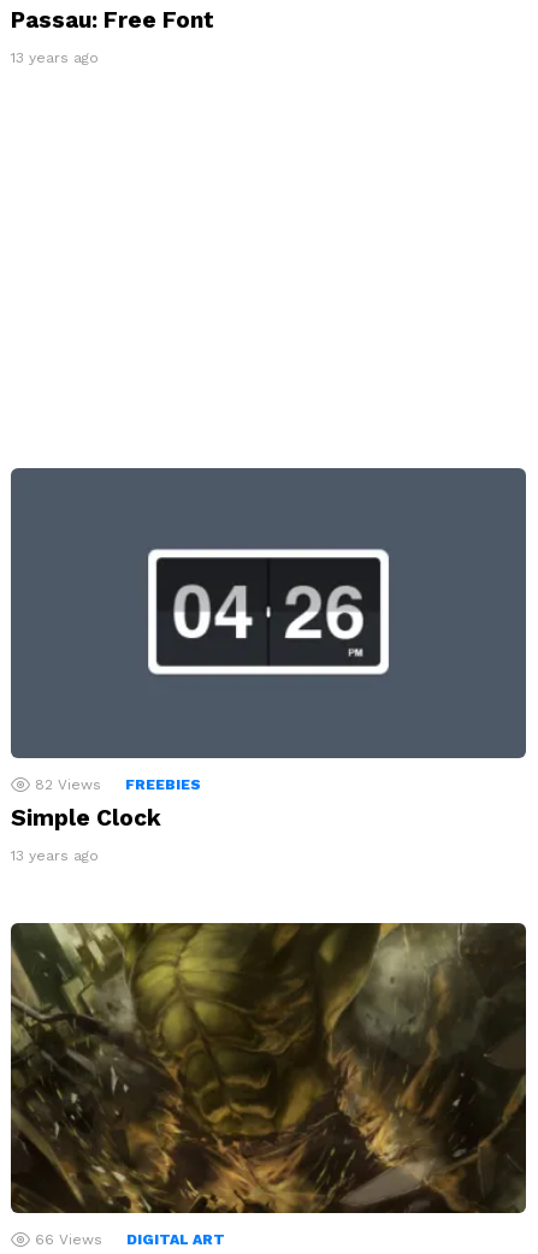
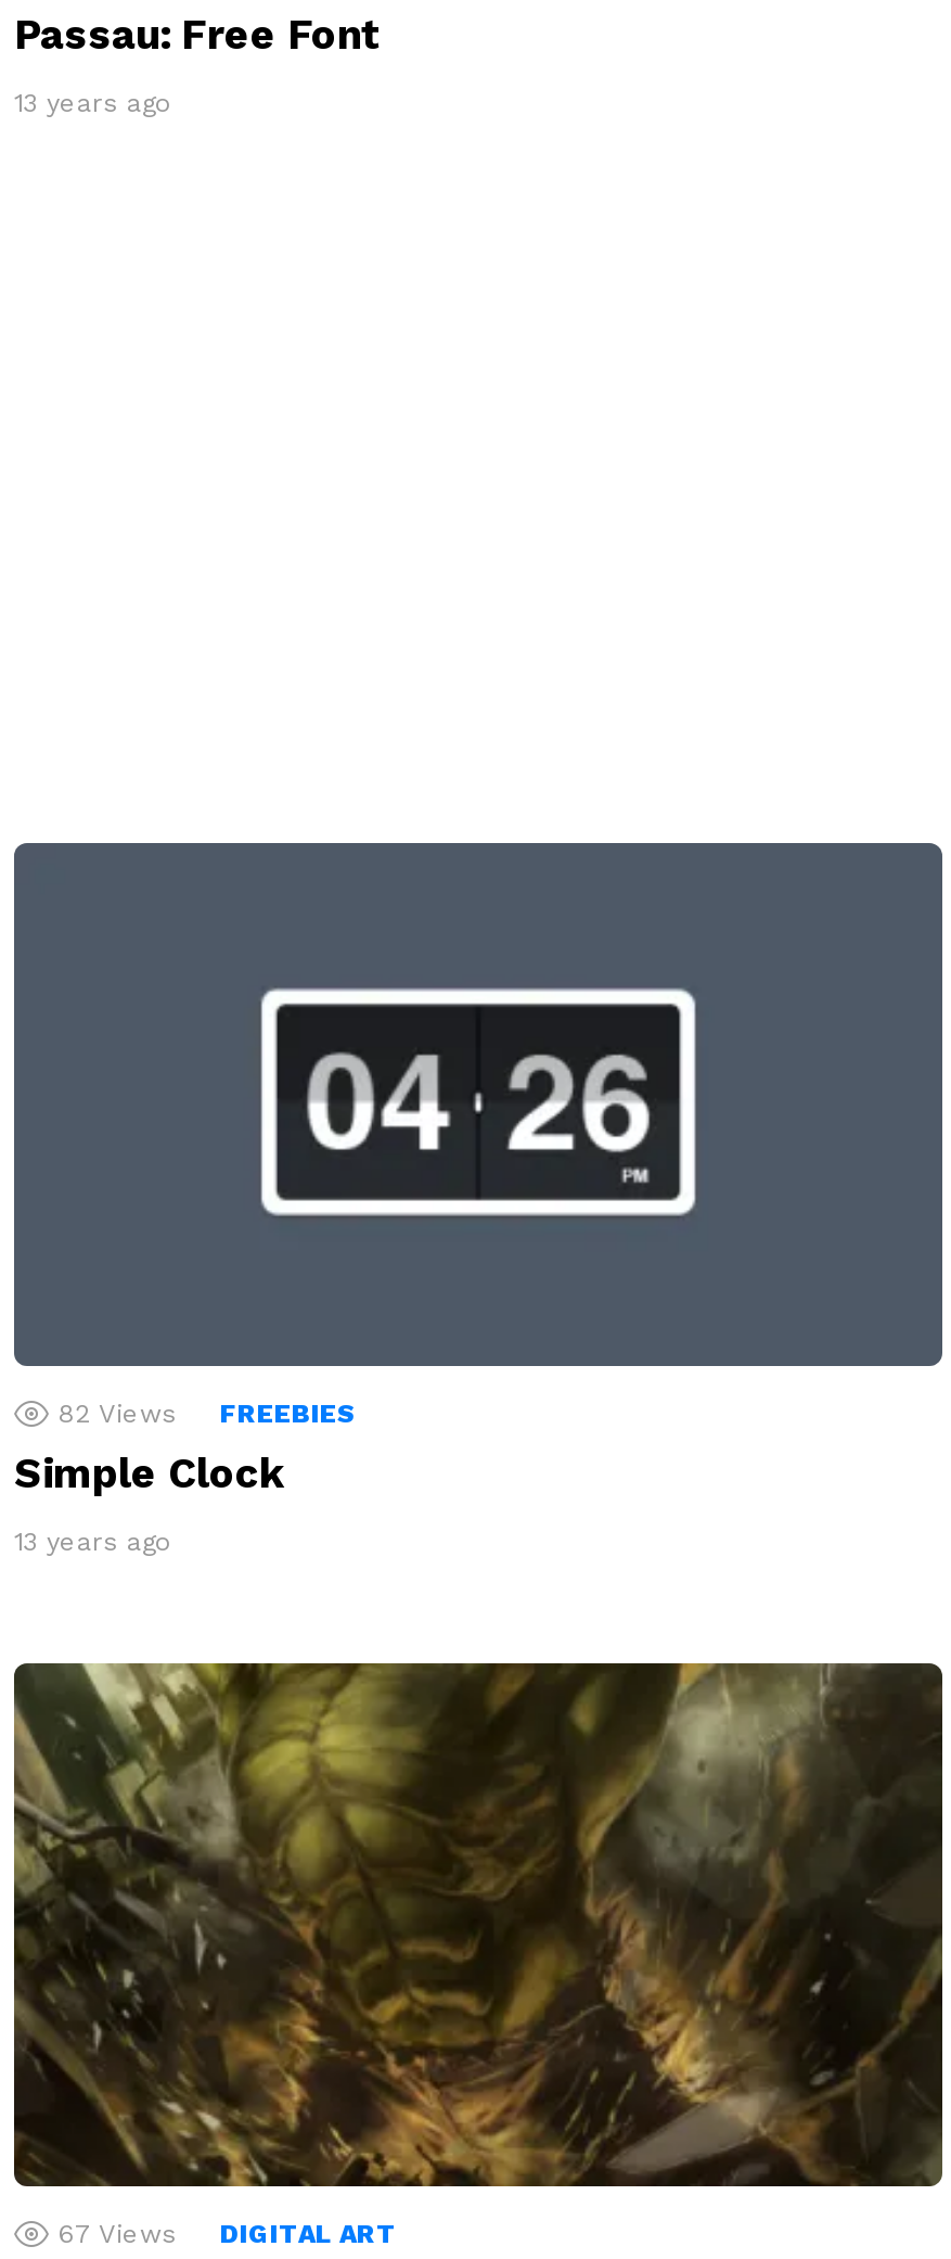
- 66 Views DIGITAL ART
+ 67 Views DIGITAL ART
